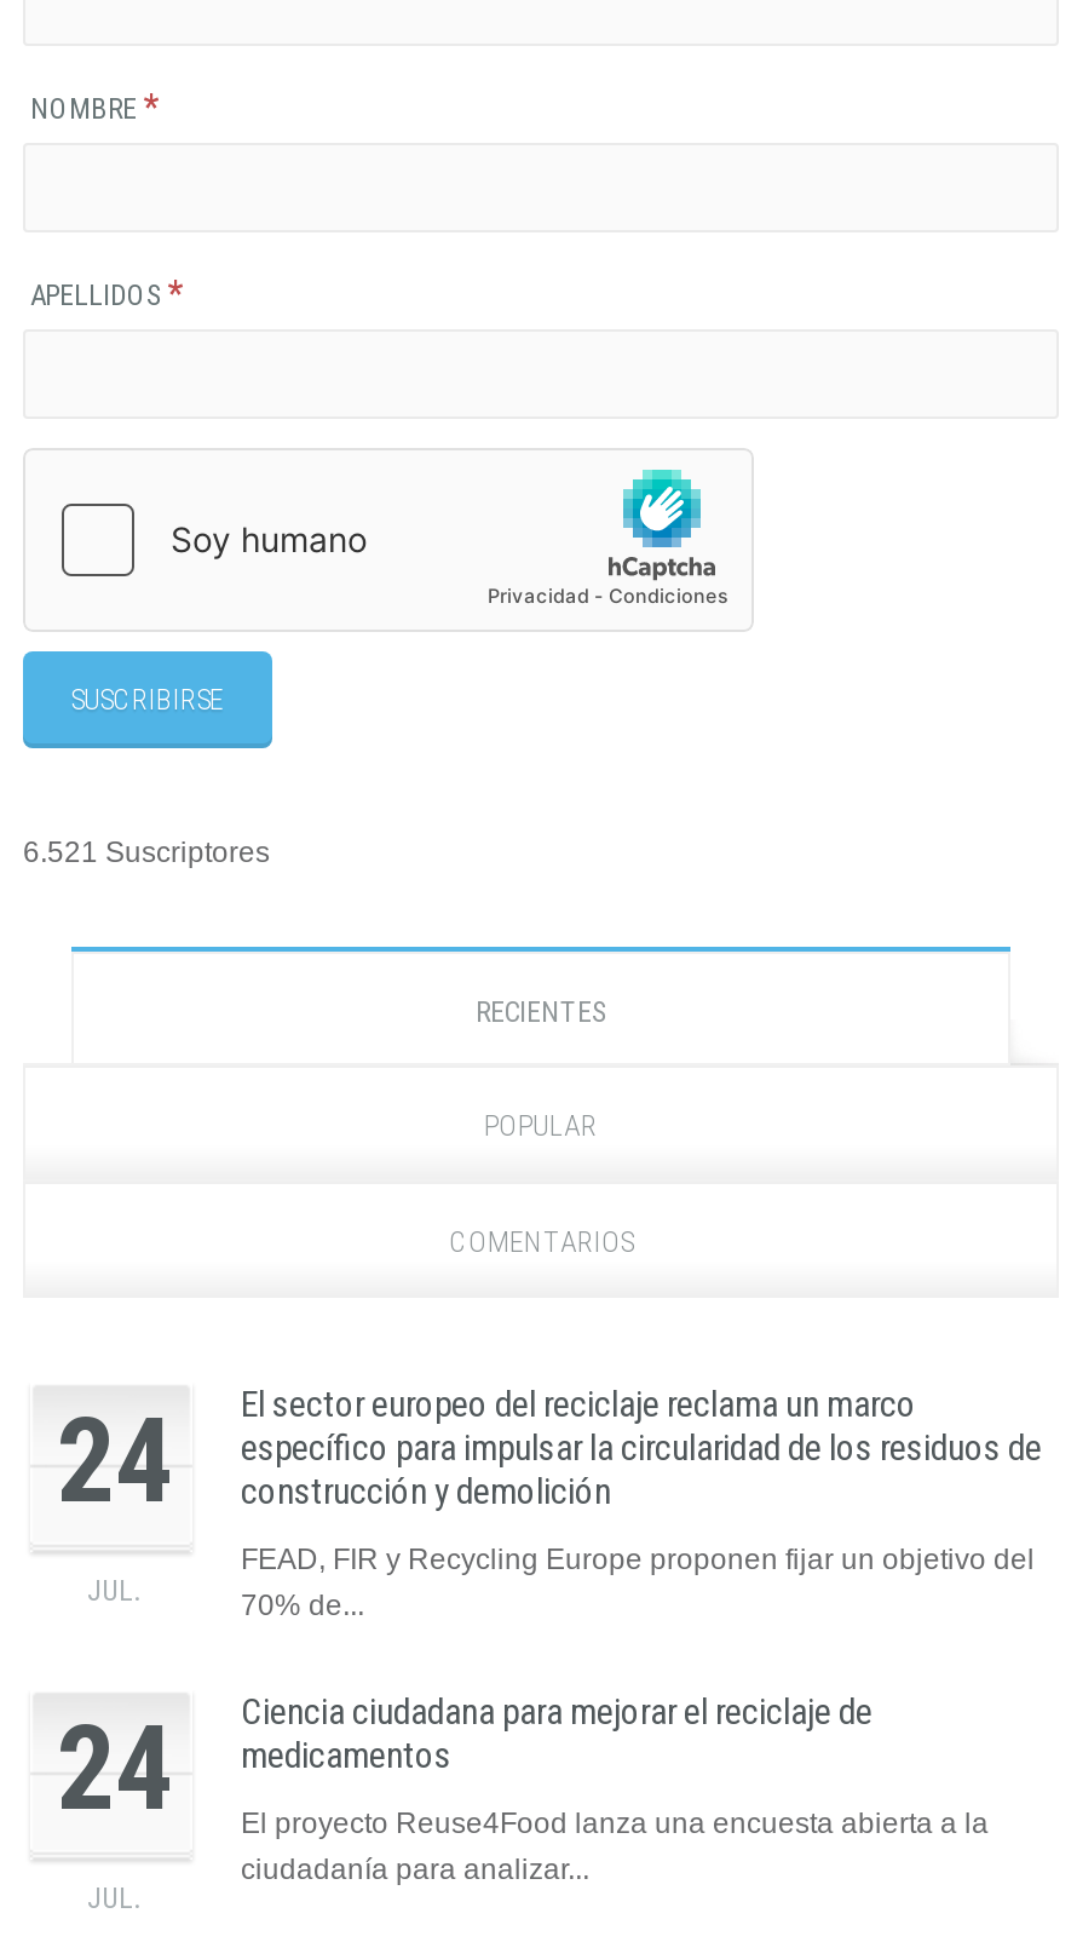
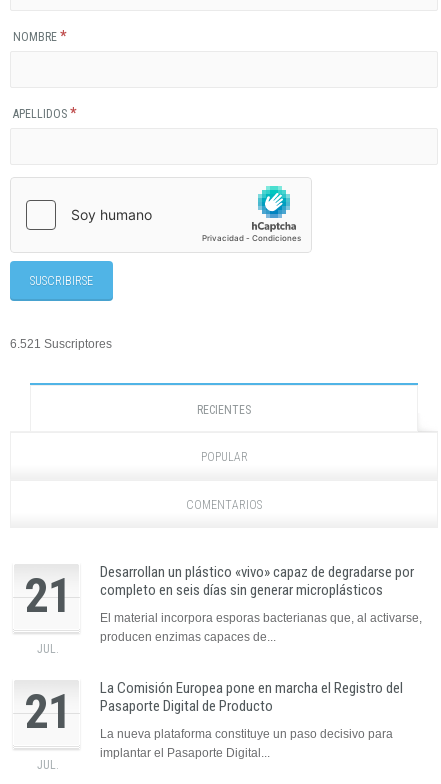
- 24
+ 21

- El sector europeo del reciclaje reclama un marco
- específico para impulsar la circularidad de los residuos de
- construcción y demolición
+ Desarrollan un plástico «vivo» capaz de degradarse por
+ completo en seis días sin generar microplásticos

- FEAD, FIR y Recycling Europe proponen fijar un objetivo del
- 70% de...
+ El material incorpora esporas bacterianas que, al activarse,
+ producen enzimas capaces de...

- 24
+ 21

- Ciencia ciudadana para mejorar el reciclaje de
- medicamentos
+ La Comisión Europea pone en marcha el Registro del
+ Pasaporte Digital de Producto

- El proyecto Reuse4Food lanza una encuesta abierta a la
- ciudadanía para analizar...
+ La nueva plataforma constituye un paso decisivo para
+ implantar el Pasaporte Digital...
